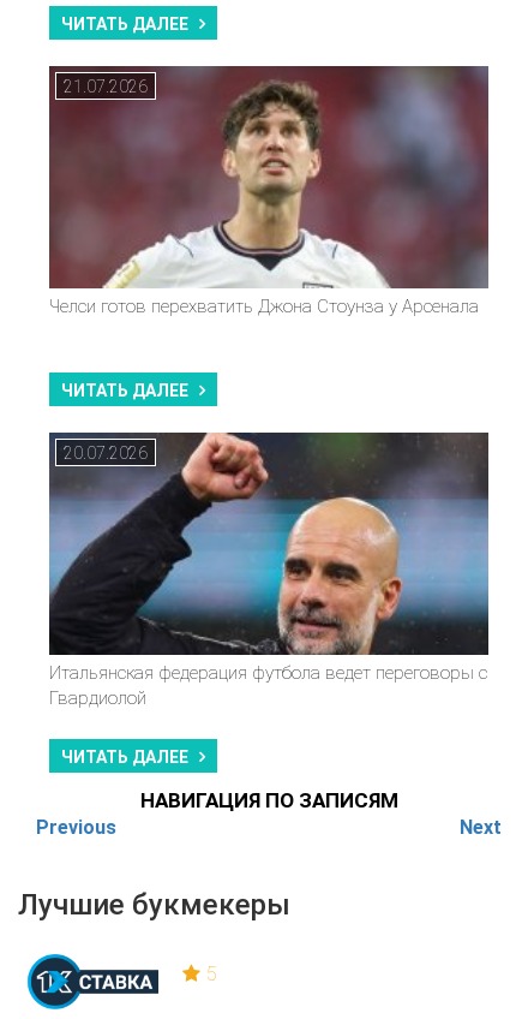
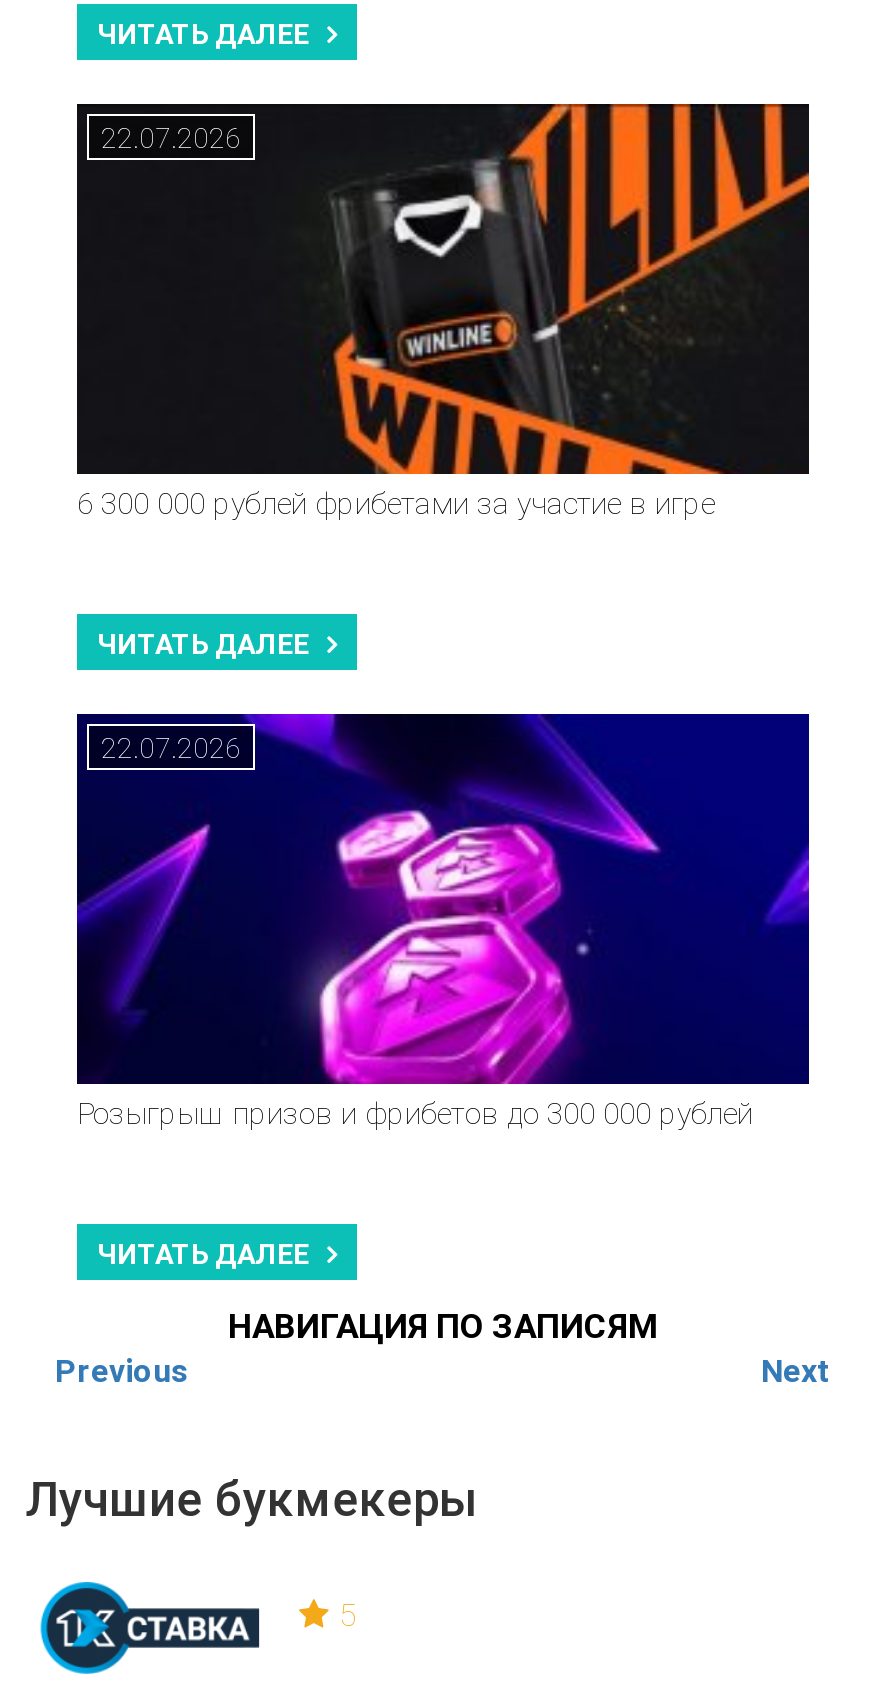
- [image]
- 21.07.2026
+ [image]
+ 22.07.2026

- Челси готов перехватить Джона Стоунза у Арсенала
+ 6 300 000 рублей фрибетами за участие в игре

- [image]
- 20.07.2026
+ [image]
+ 22.07.2026

- Итальянская федерация футбола ведет переговоры с
- Гвардиолой
+ Розыгрыш призов и фрибетов до 300 000 рублей
